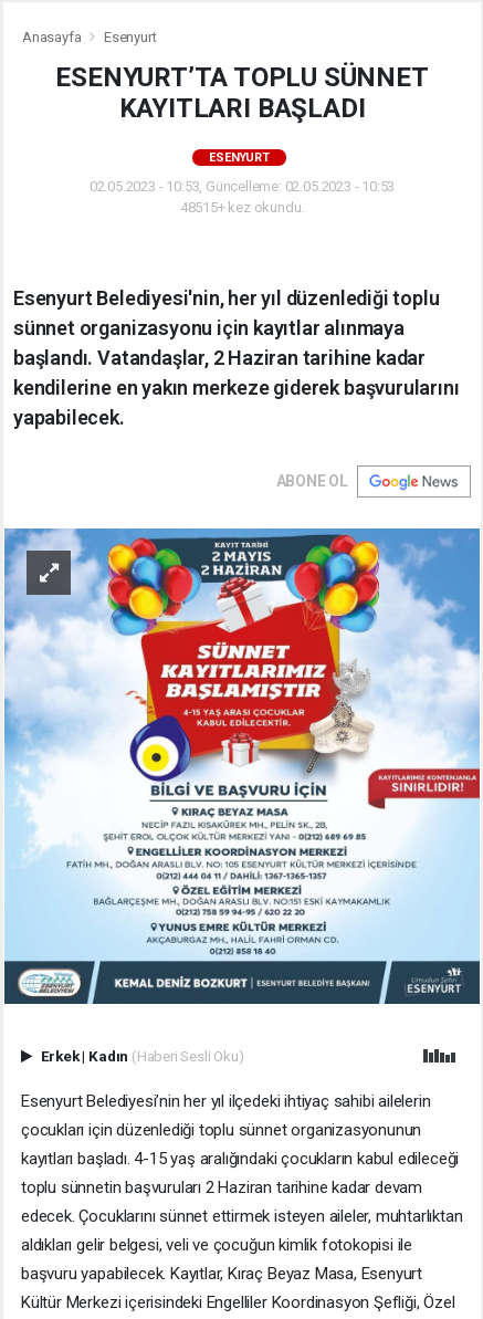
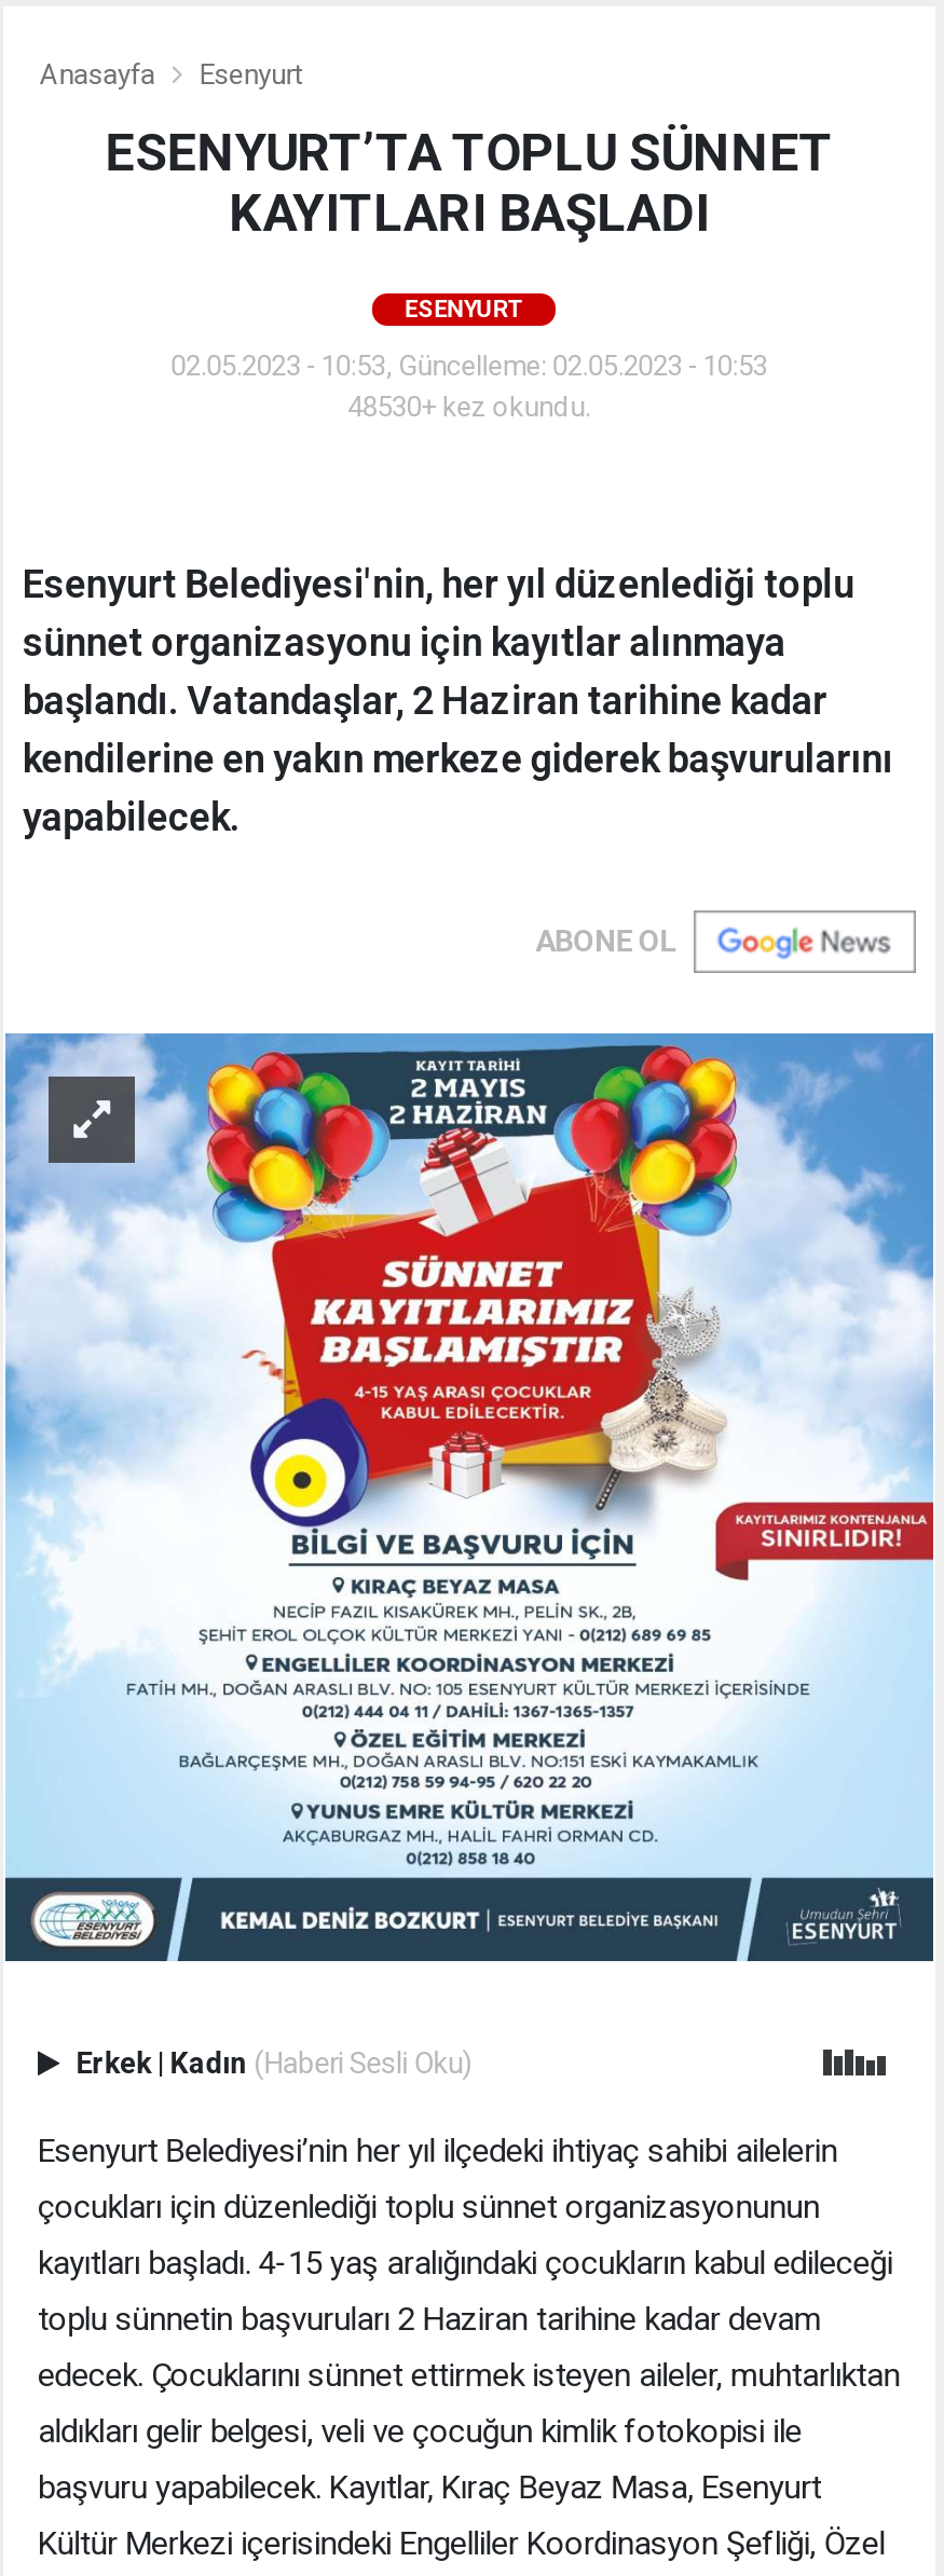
- 48515+ kez okundu.
+ 48530+ kez okundu.
